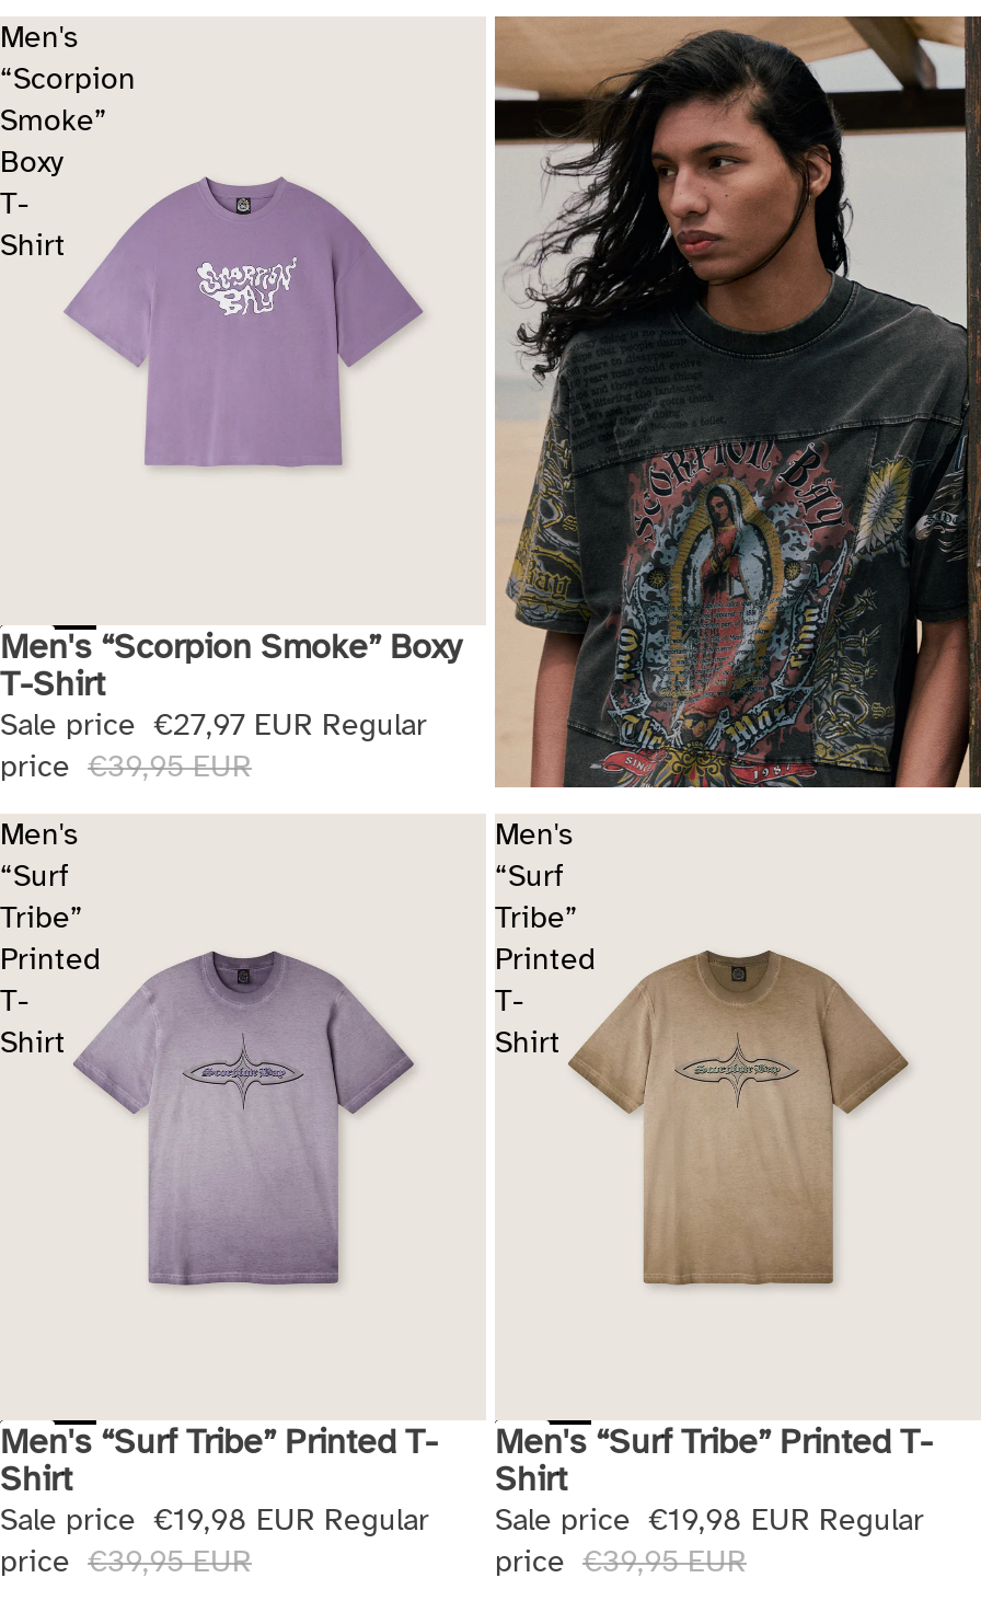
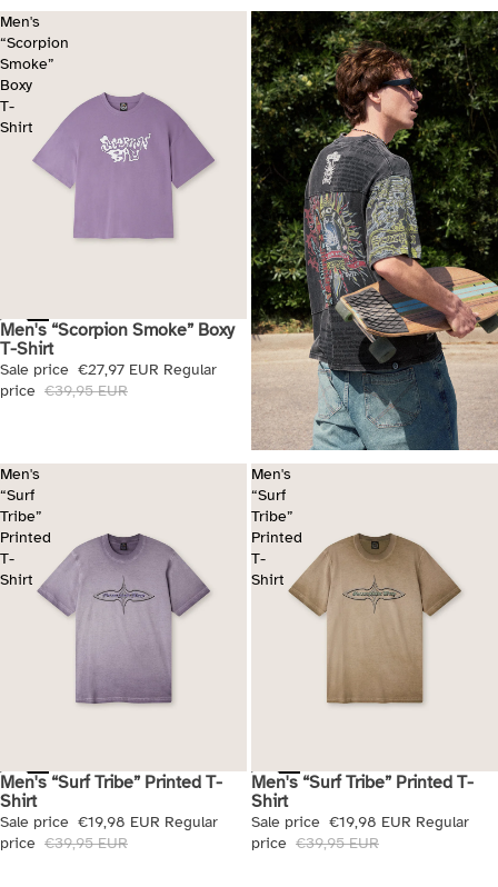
- [image]
+ [image]
